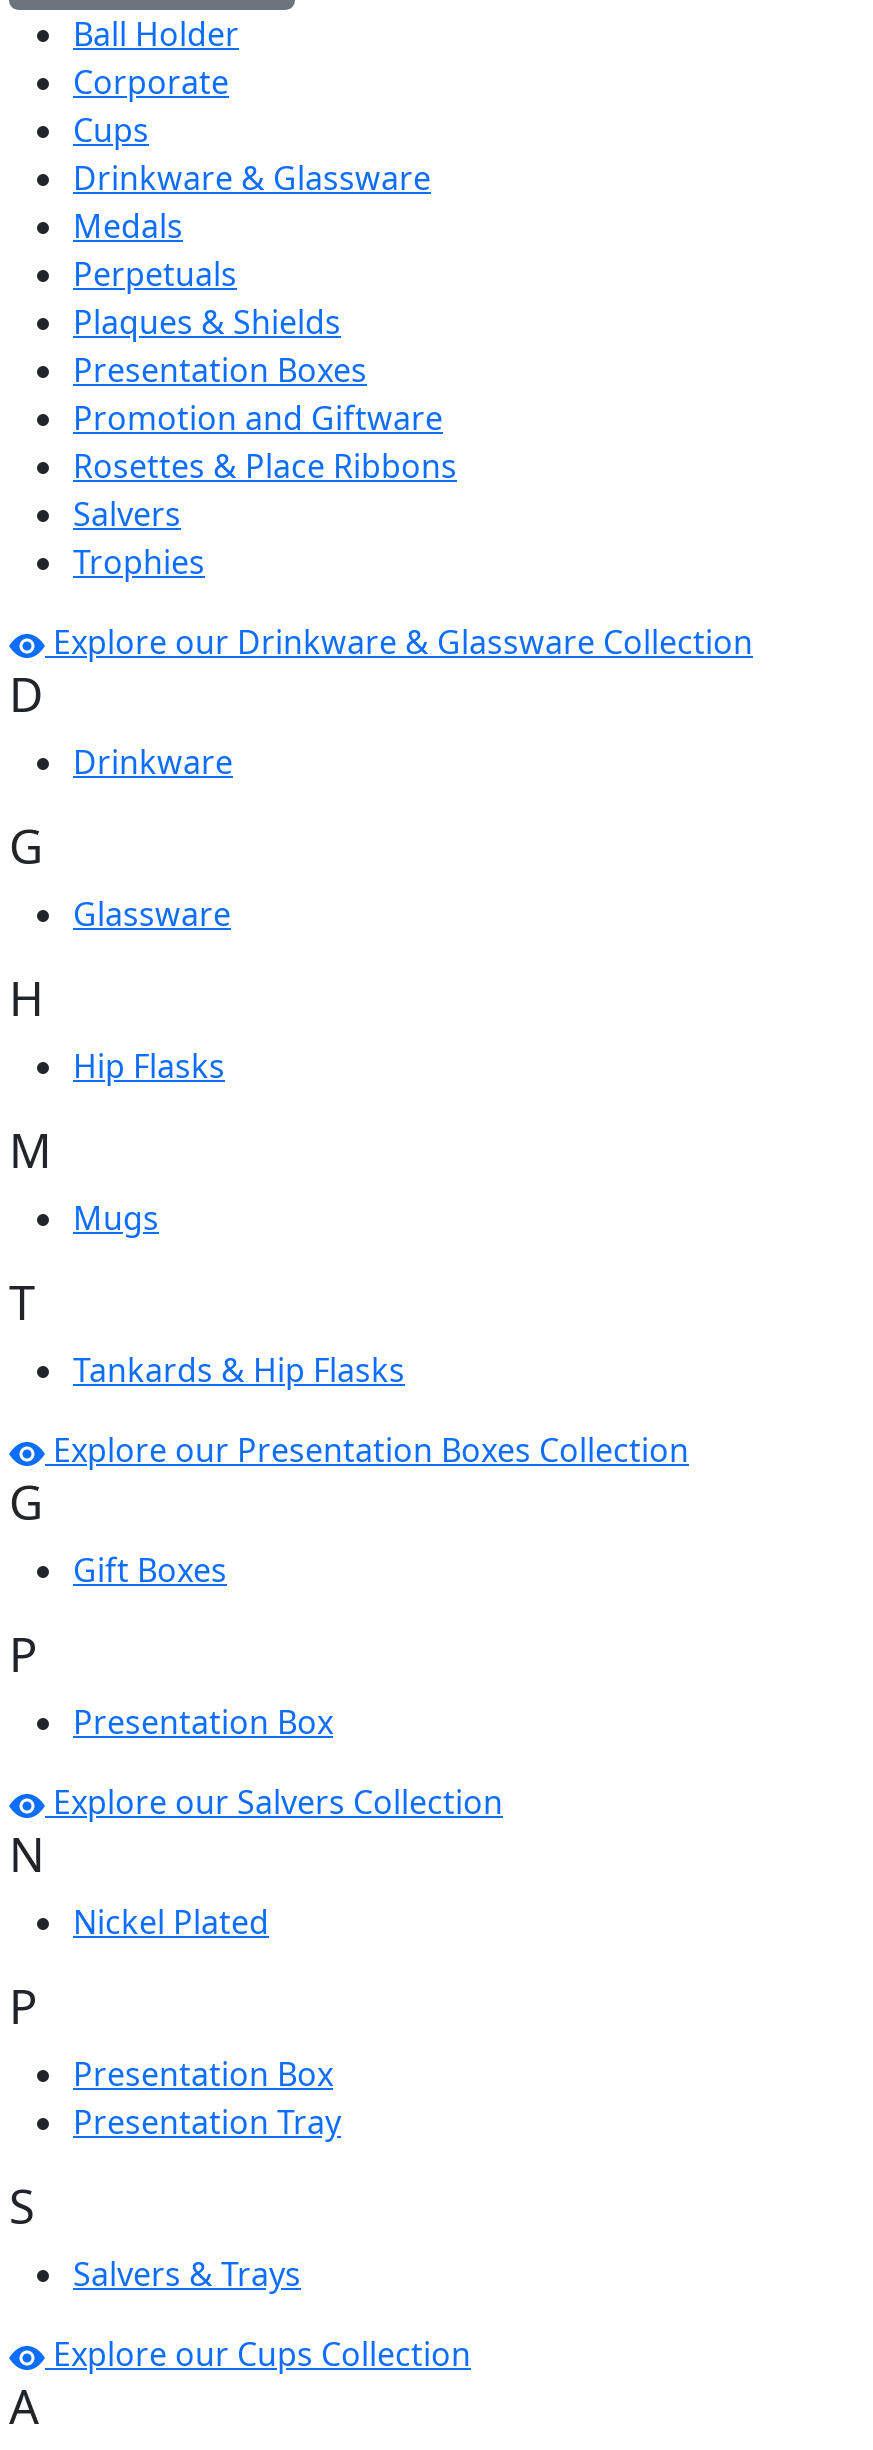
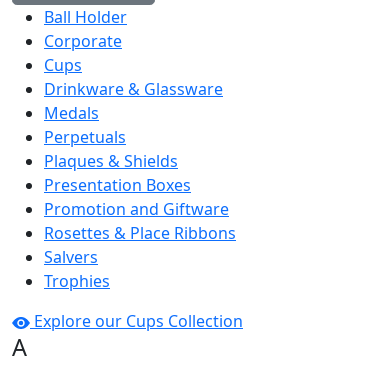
- Explore our Drinkware & Glassware Collection
- D
- Drinkware
- G
- Glassware
- H
- Hip Flasks
- M
- Mugs
- T
- Tankards & Hip Flasks
- Explore our Presentation Boxes Collection
- G
- Gift Boxes
- P
- Presentation Box
- Explore our Salvers Collection
- N
- Nickel Plated
- P
- Presentation Box
- Presentation Tray
- S
- Salvers & Trays
